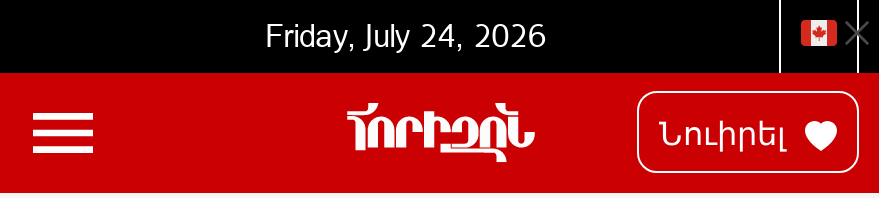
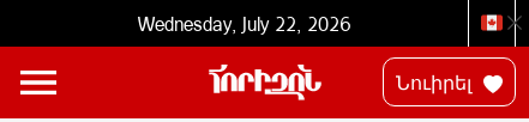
- Friday, July 24, 2026
+ Wednesday, July 22, 2026
